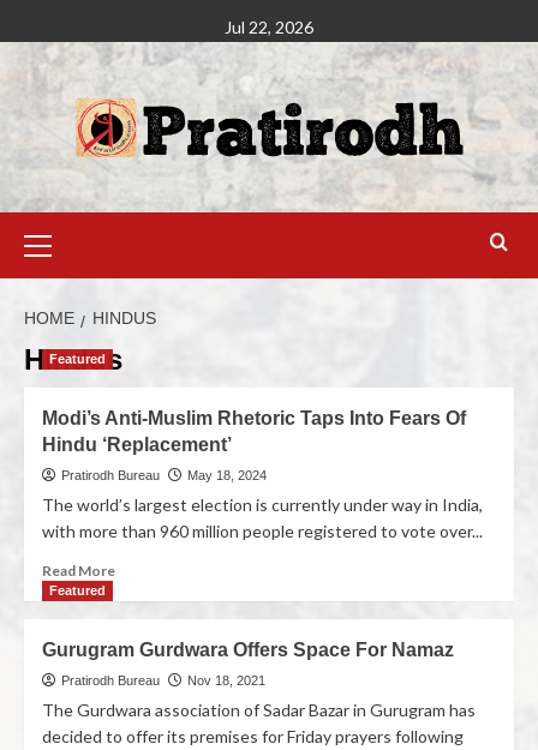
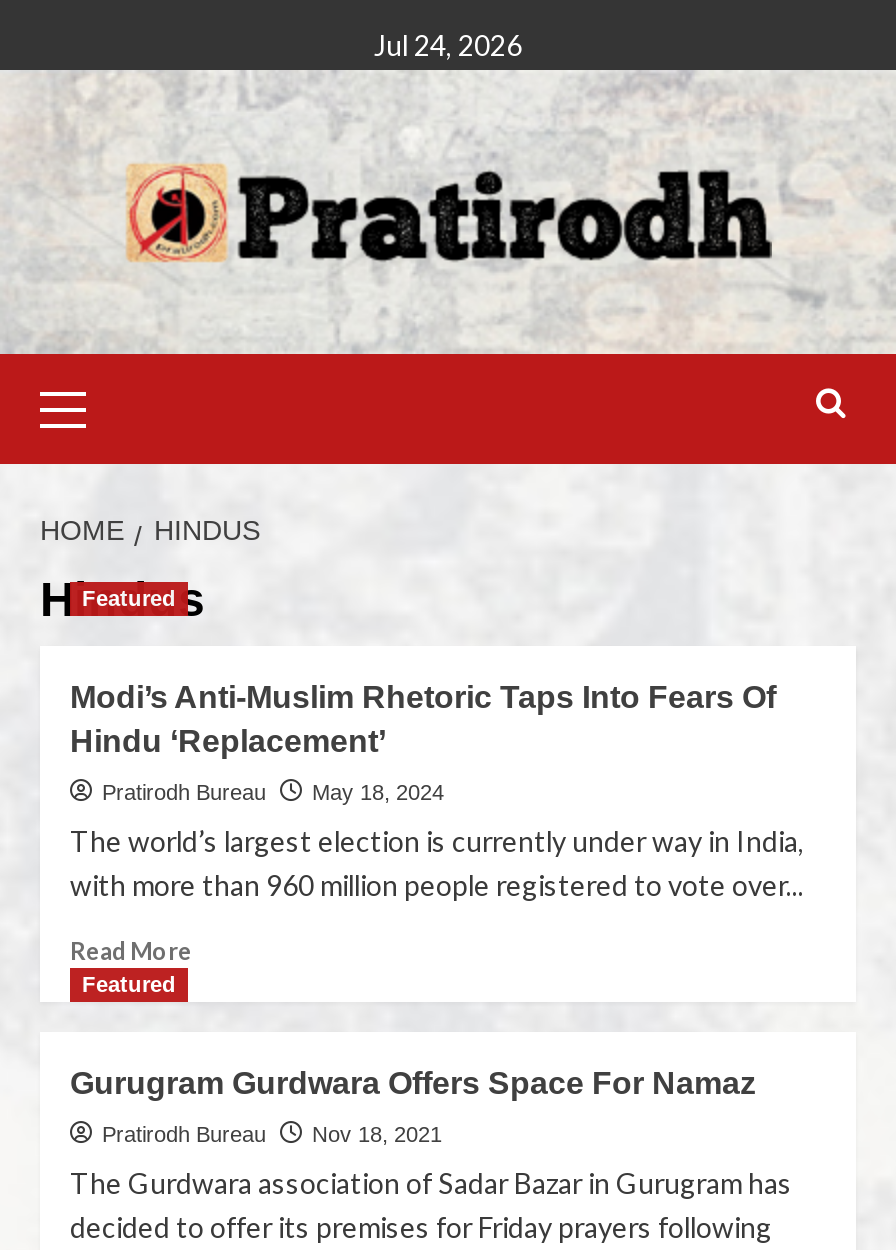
- Jul 22, 2026
+ Jul 24, 2026
